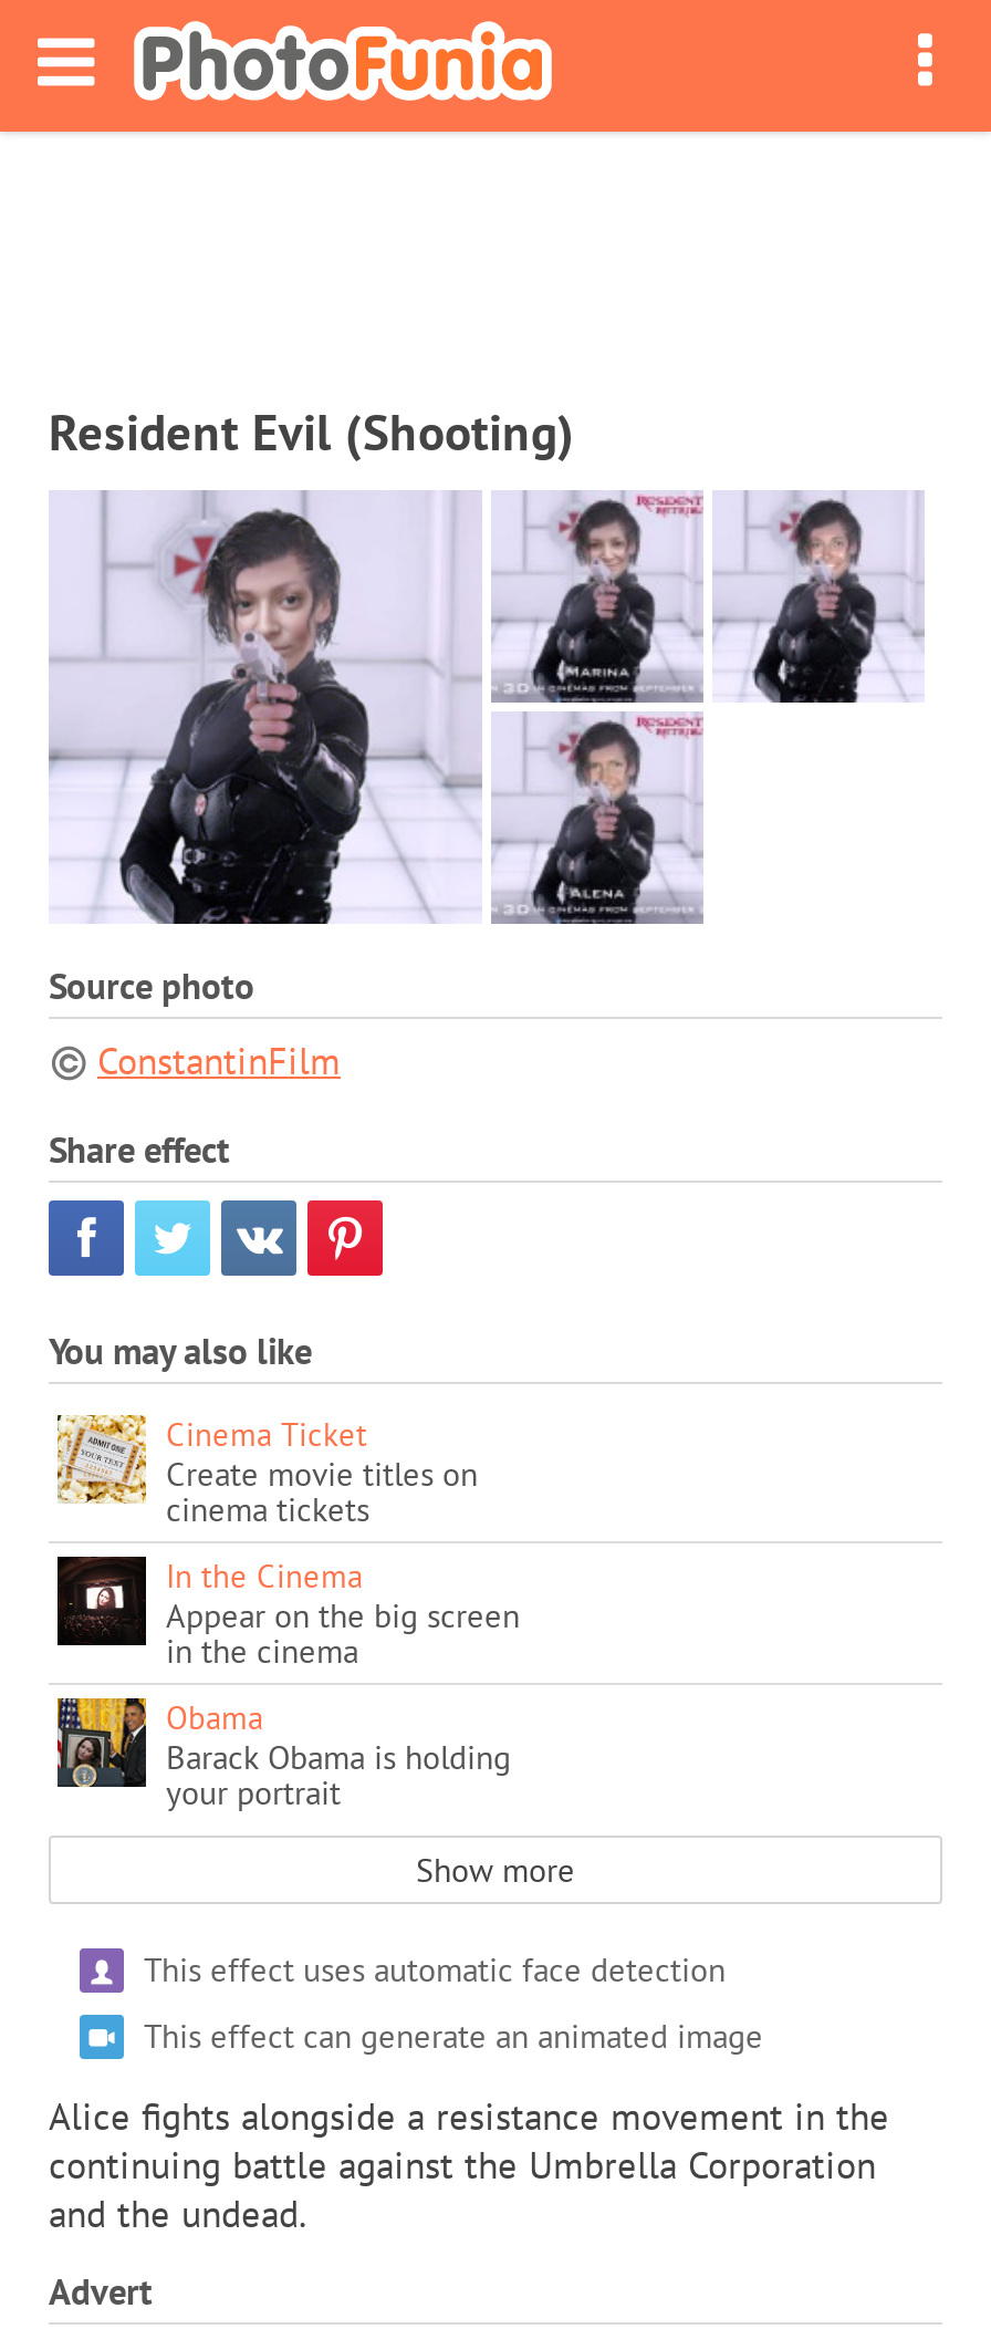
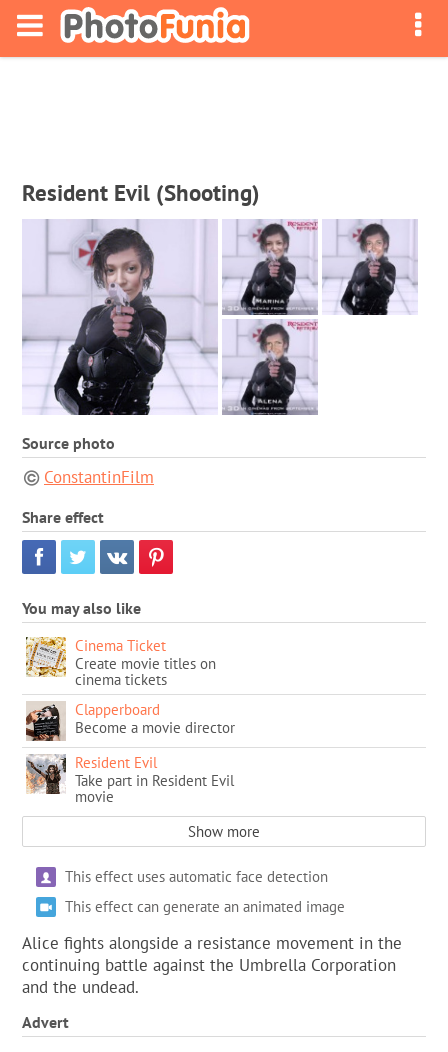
- [image]
- In the Cinema
- Appear on the big screen
- in the cinema
+ [image]
+ Clapperboard
+ Become a movie director

- [image]
- Obama
- Barack Obama is holding
- your portrait
+ [image]
+ Resident Evil
+ Take part in Resident Evil
+ movie
